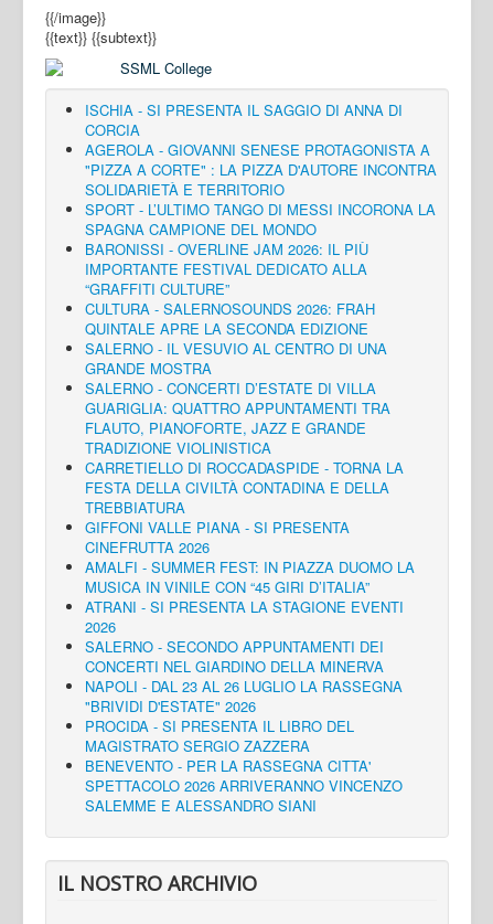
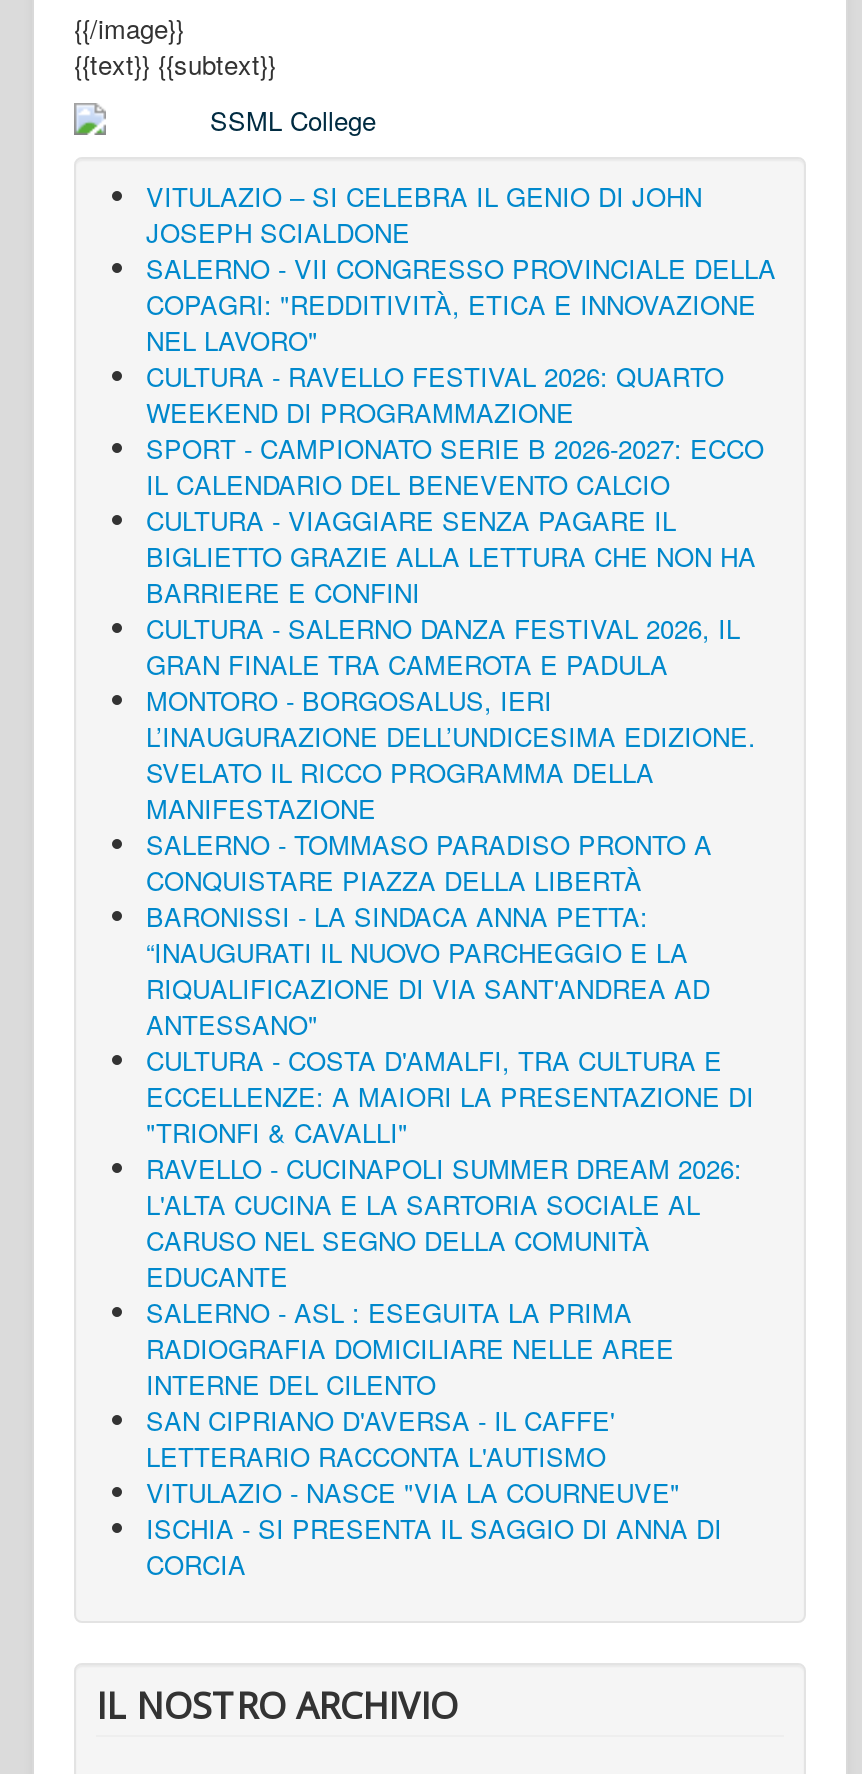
+ VITULAZIO – SI CELEBRA IL GENIO DI JOHN
+ JOSEPH SCIALDONE
+ SALERNO - VII CONGRESSO PROVINCIALE DELLA
+ COPAGRI: "REDDITIVITÀ, ETICA E INNOVAZIONE
+ NEL LAVORO"
+ CULTURA - RAVELLO FESTIVAL 2026: QUARTO
+ WEEKEND DI PROGRAMMAZIONE
+ SPORT - CAMPIONATO SERIE B 2026-2027: ECCO
+ IL CALENDARIO DEL BENEVENTO CALCIO
+ CULTURA - VIAGGIARE SENZA PAGARE IL
+ BIGLIETTO GRAZIE ALLA LETTURA CHE NON HA
+ BARRIERE E CONFINI
+ CULTURA - SALERNO DANZA FESTIVAL 2026, IL
+ GRAN FINALE TRA CAMEROTA E PADULA
+ MONTORO - BORGOSALUS, IERI
+ L’INAUGURAZIONE DELL’UNDICESIMA EDIZIONE.
+ SVELATO IL RICCO PROGRAMMA DELLA
+ MANIFESTAZIONE
+ SALERNO - TOMMASO PARADISO PRONTO A
+ CONQUISTARE PIAZZA DELLA LIBERTÀ
+ BARONISSI - LA SINDACA ANNA PETTA:
+ “INAUGURATI IL NUOVO PARCHEGGIO E LA
+ RIQUALIFICAZIONE DI VIA SANT'ANDREA AD
+ ANTESSANO"
+ CULTURA - COSTA D'AMALFI, TRA CULTURA E
+ ECCELLENZE: A MAIORI LA PRESENTAZIONE DI
+ "TRIONFI & CAVALLI"
+ RAVELLO - CUCINAPOLI SUMMER DREAM 2026:
+ L'ALTA CUCINA E LA SARTORIA SOCIALE AL
+ CARUSO NEL SEGNO DELLA COMUNITÀ
+ EDUCANTE
+ SALERNO - ASL : ESEGUITA LA PRIMA
+ RADIOGRAFIA DOMICILIARE NELLE AREE
+ INTERNE DEL CILENTO
+ SAN CIPRIANO D'AVERSA - IL CAFFE'
+ LETTERARIO RACCONTA L'AUTISMO
+ VITULAZIO - NASCE "VIA LA COURNEUVE"

moved down: ISCHIA - SI PRESENTA IL SAGGIO DI ANNA DI | CORCIA

- AGEROLA - GIOVANNI SENESE PROTAGONISTA A
- "PIZZA A CORTE" : LA PIZZA D'AUTORE INCONTRA
- SOLIDARIETÀ E TERRITORIO
- SPORT - L’ULTIMO TANGO DI MESSI INCORONA LA
- SPAGNA CAMPIONE DEL MONDO
- BARONISSI - OVERLINE JAM 2026: IL PIÙ
- IMPORTANTE FESTIVAL DEDICATO ALLA
- “GRAFFITI CULTURE”
- CULTURA - SALERNOSOUNDS 2026: FRAH
- QUINTALE APRE LA SECONDA EDIZIONE
- SALERNO - IL VESUVIO AL CENTRO DI UNA
- GRANDE MOSTRA
- SALERNO - CONCERTI D’ESTATE DI VILLA
- GUARIGLIA: QUATTRO APPUNTAMENTI TRA
- FLAUTO, PIANOFORTE, JAZZ E GRANDE
- TRADIZIONE VIOLINISTICA
- CARRETIELLO DI ROCCADASPIDE - TORNA LA
- FESTA DELLA CIVILTÀ CONTADINA E DELLA
- TREBBIATURA
- GIFFONI VALLE PIANA - SI PRESENTA
- CINEFRUTTA 2026
- AMALFI - SUMMER FEST: IN PIAZZA DUOMO LA
- MUSICA IN VINILE CON “45 GIRI D’ITALIA”
- ATRANI - SI PRESENTA LA STAGIONE EVENTI
- 2026
- SALERNO - SECONDO APPUNTAMENTI DEI
- CONCERTI NEL GIARDINO DELLA MINERVA
- NAPOLI - DAL 23 AL 26 LUGLIO LA RASSEGNA
- "BRIVIDI D'ESTATE" 2026
- PROCIDA - SI PRESENTA IL LIBRO DEL
- MAGISTRATO SERGIO ZAZZERA
- BENEVENTO - PER LA RASSEGNA CITTA'
- SPETTACOLO 2026 ARRIVERANNO VINCENZO
- SALEMME E ALESSANDRO SIANI
